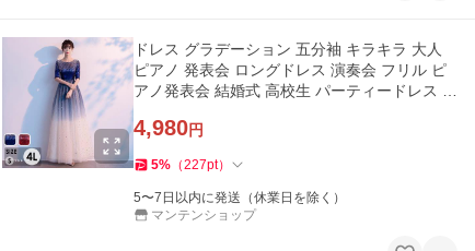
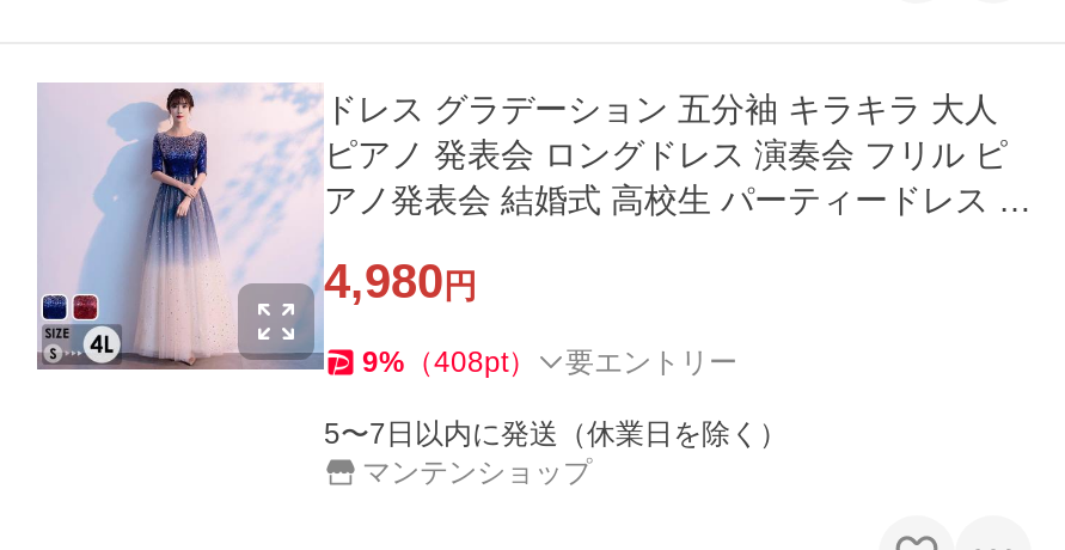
- 5%（227pt）
+ 9%（408pt）
+ 要エントリー
